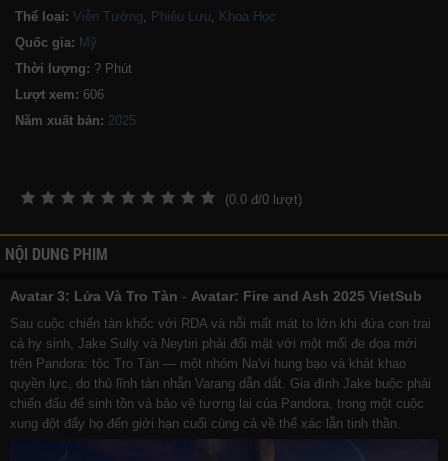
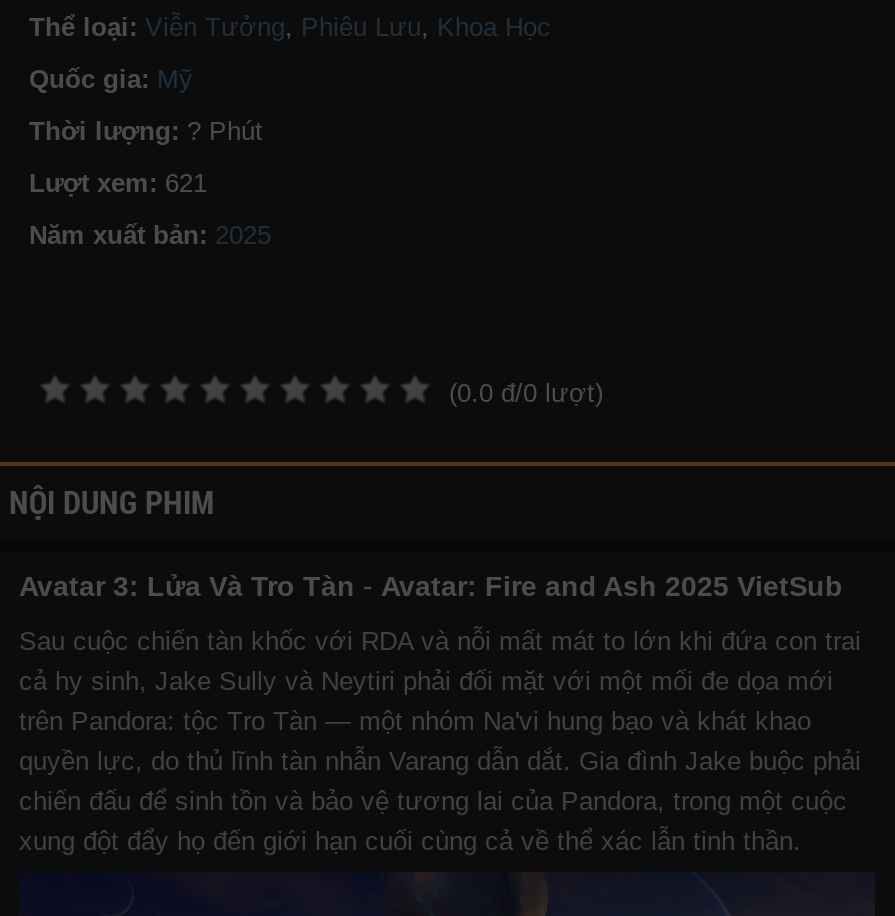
- Lượt xem: 606
+ Lượt xem: 621
